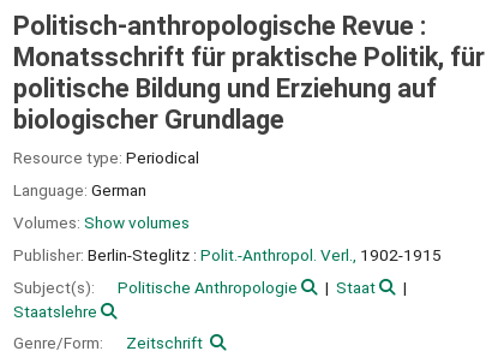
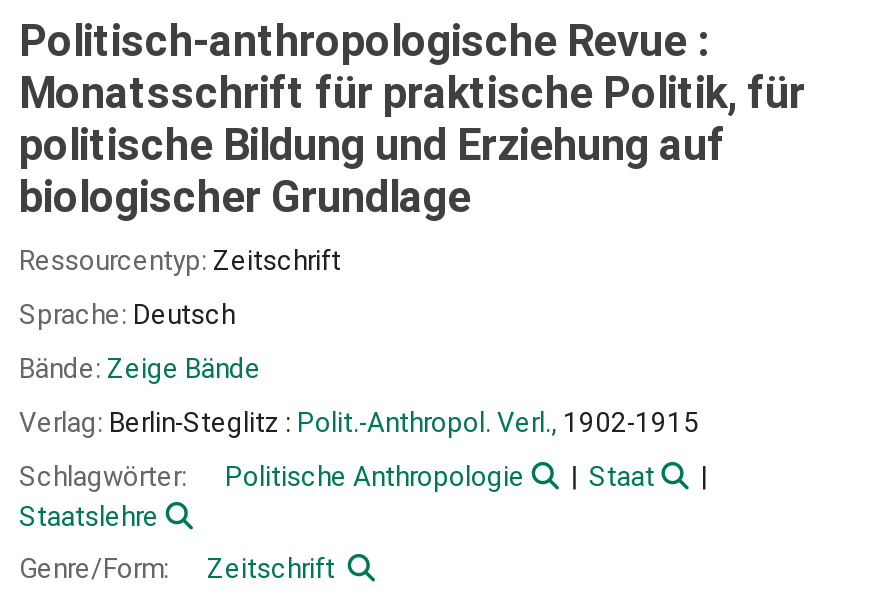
- Resource type: Periodical
+ Ressourcentyp: Zeitschrift

- Language: German
+ Sprache: Deutsch

- Volumes: Show volumes
+ Bände: Zeige Bände

- Publisher: Berlin-Steglitz : Polit.-Anthropol. Verl., 1902-1915
+ Verlag: Berlin-Steglitz : Polit.-Anthropol. Verl., 1902-1915

- Subject(s):
+ Schlagwörter:
